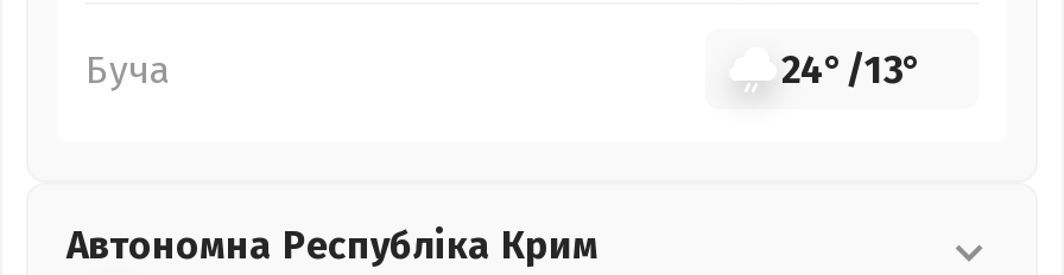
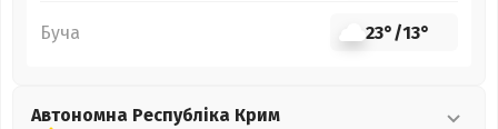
- 24° /13°
+ 23° /13°
